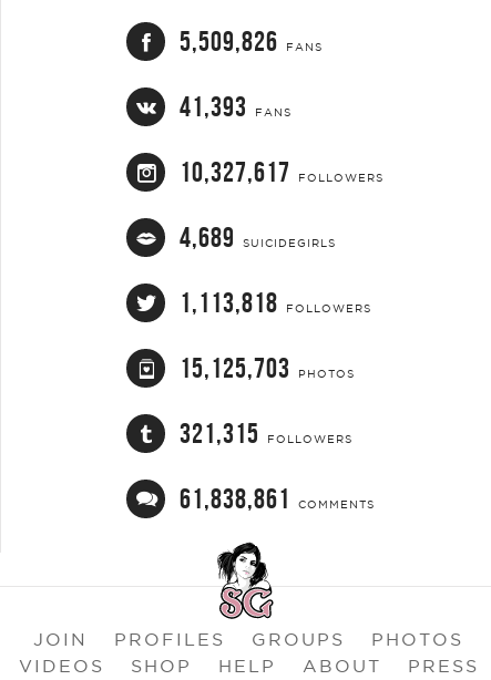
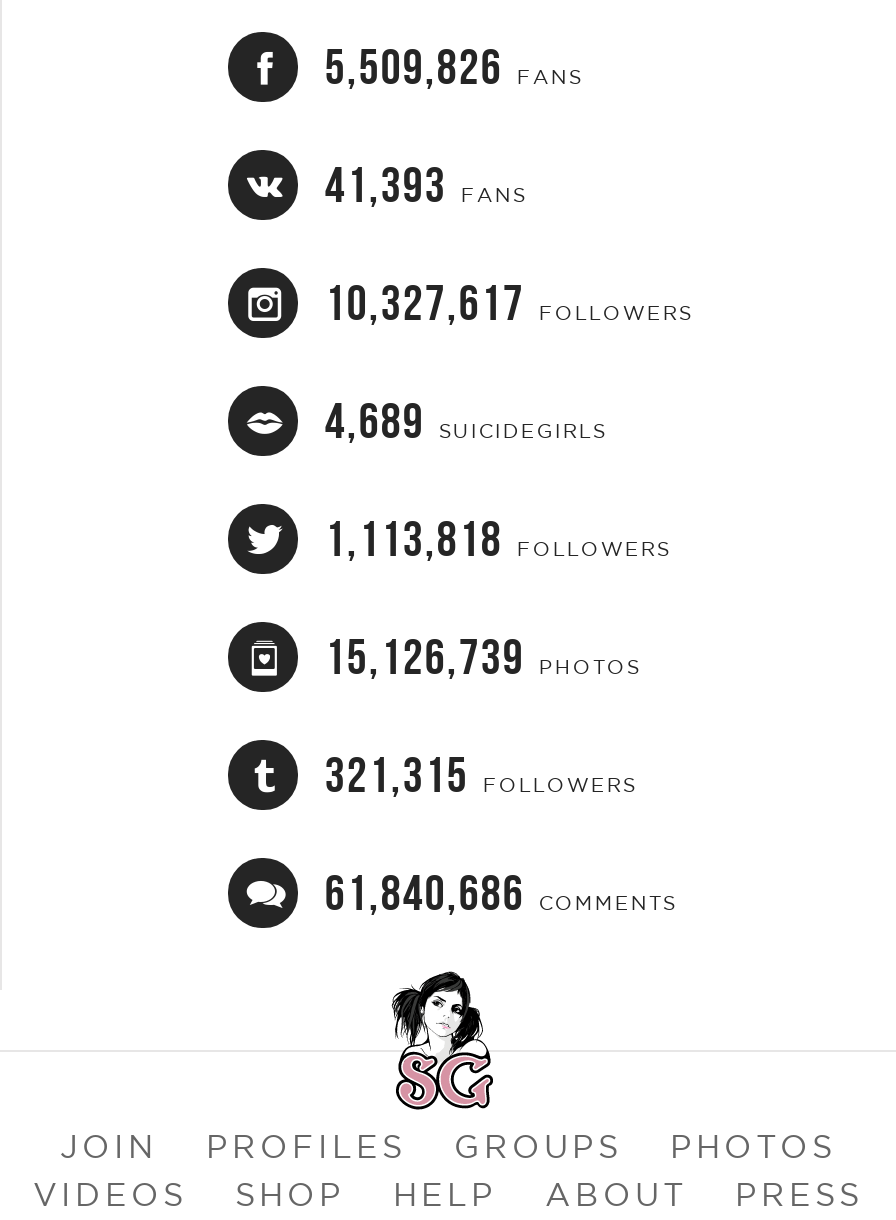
- 15,125,703 PHOTOS
+ 15,126,739 PHOTOS

- 61,838,861 COMMENTS
+ 61,840,686 COMMENTS
